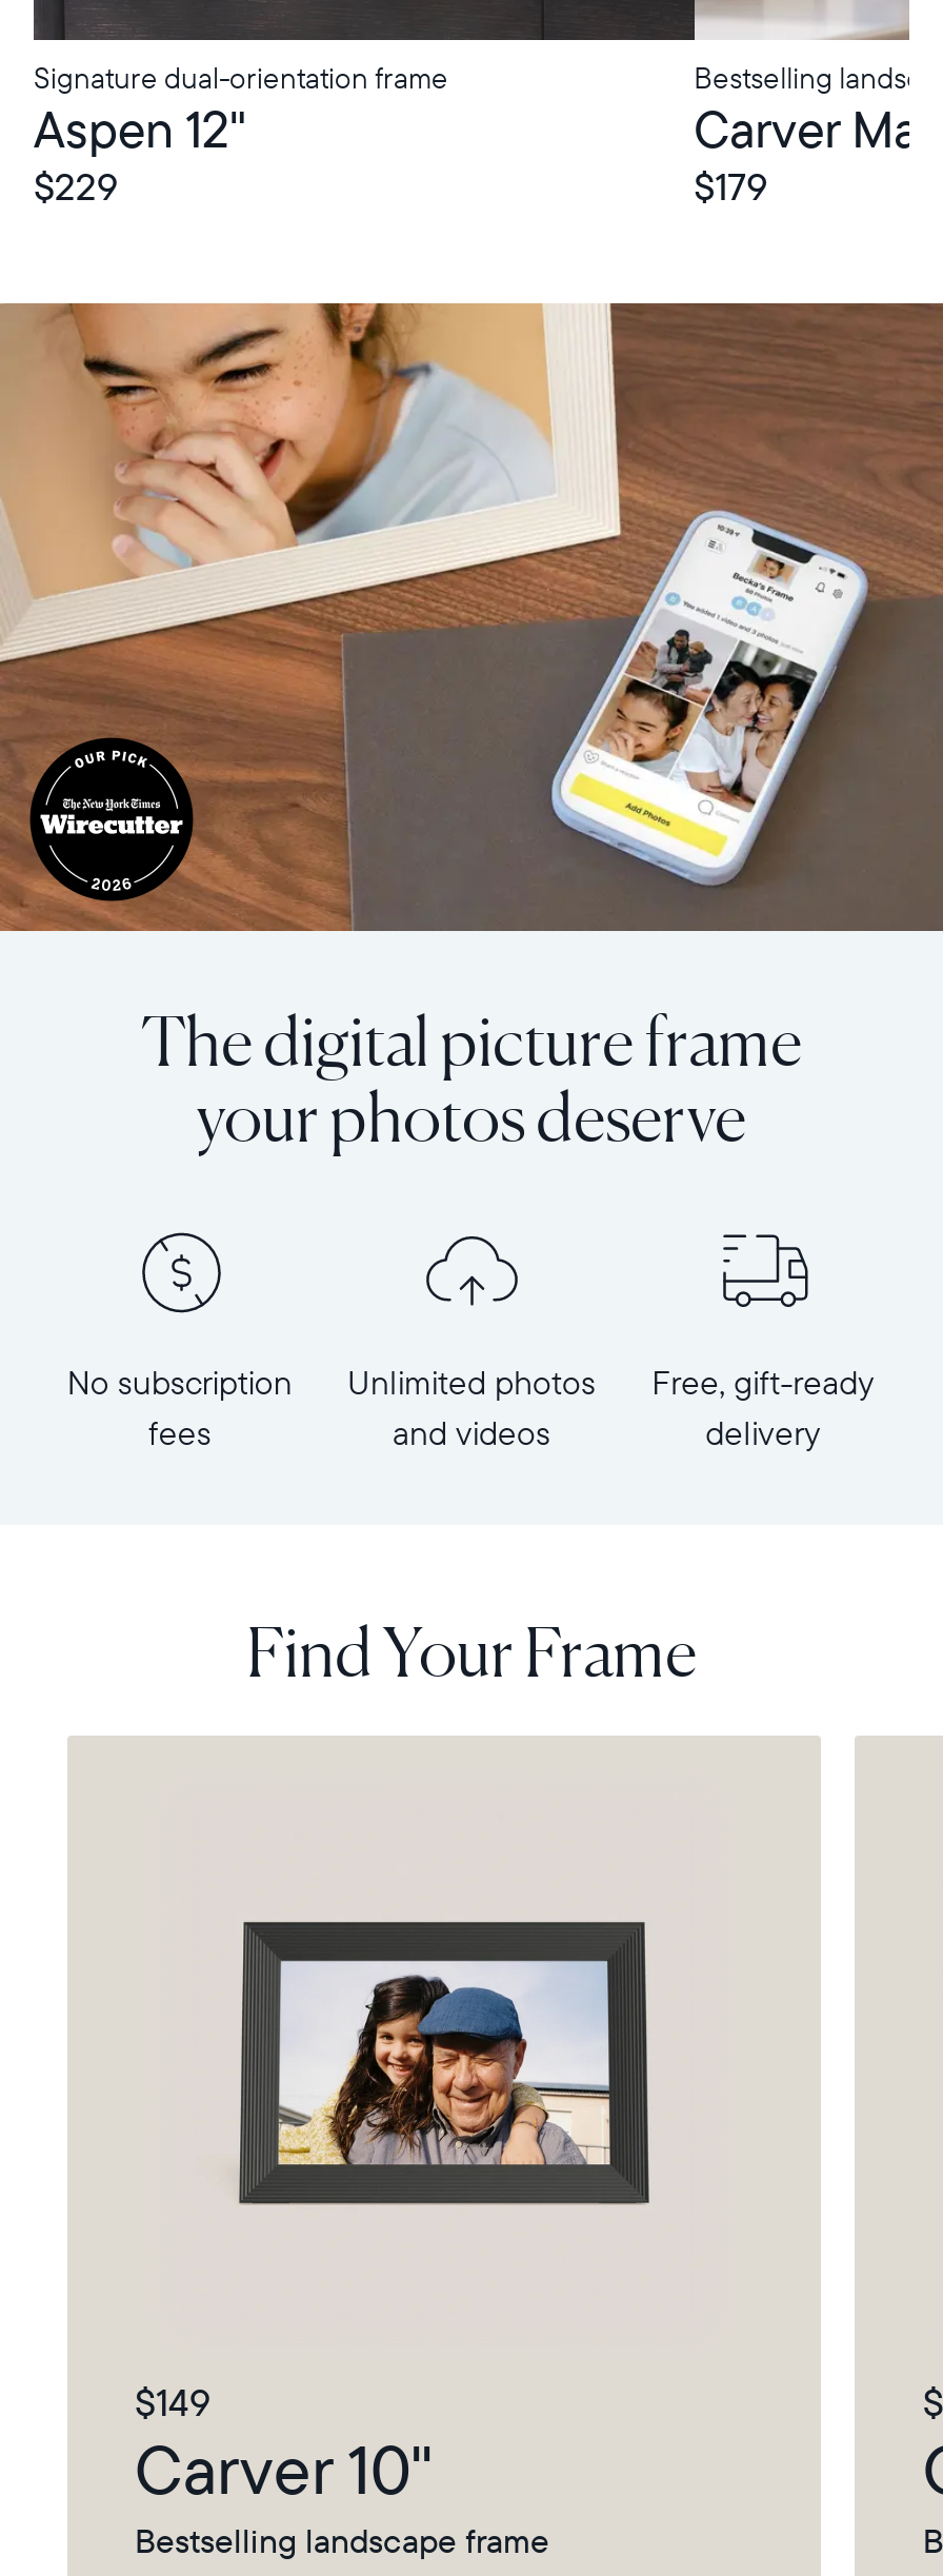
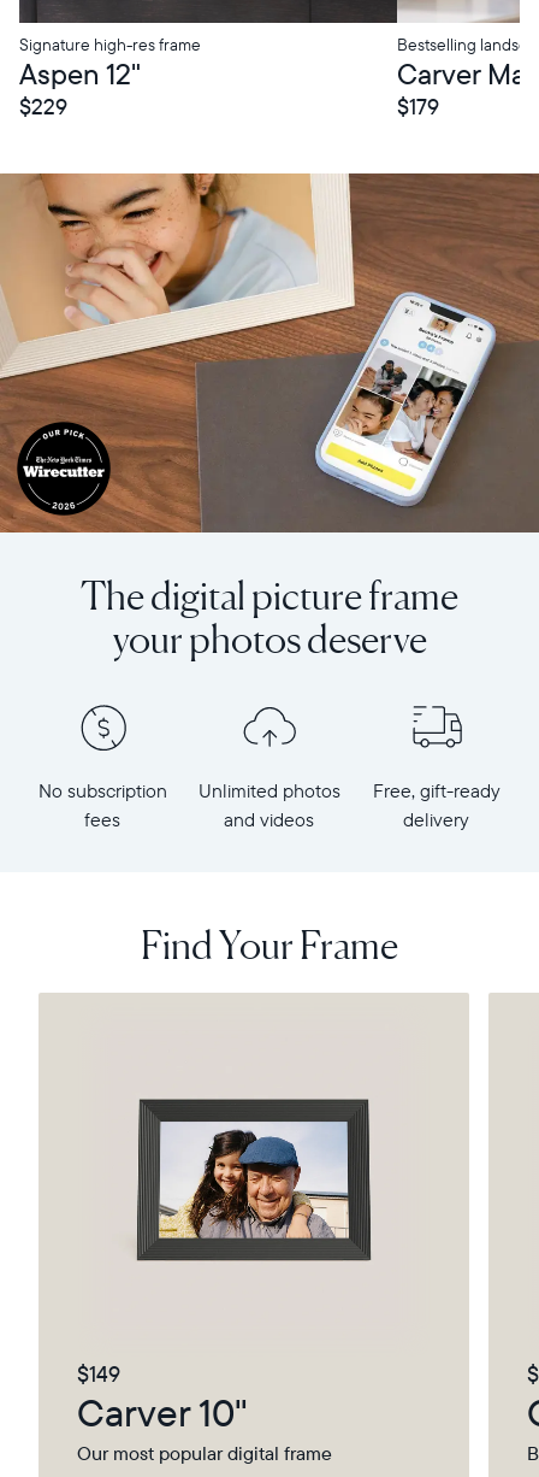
- Signature dual-orientation frame
+ Signature high-res frame

- Bestselling landscape frame
+ Our most popular digital frame
